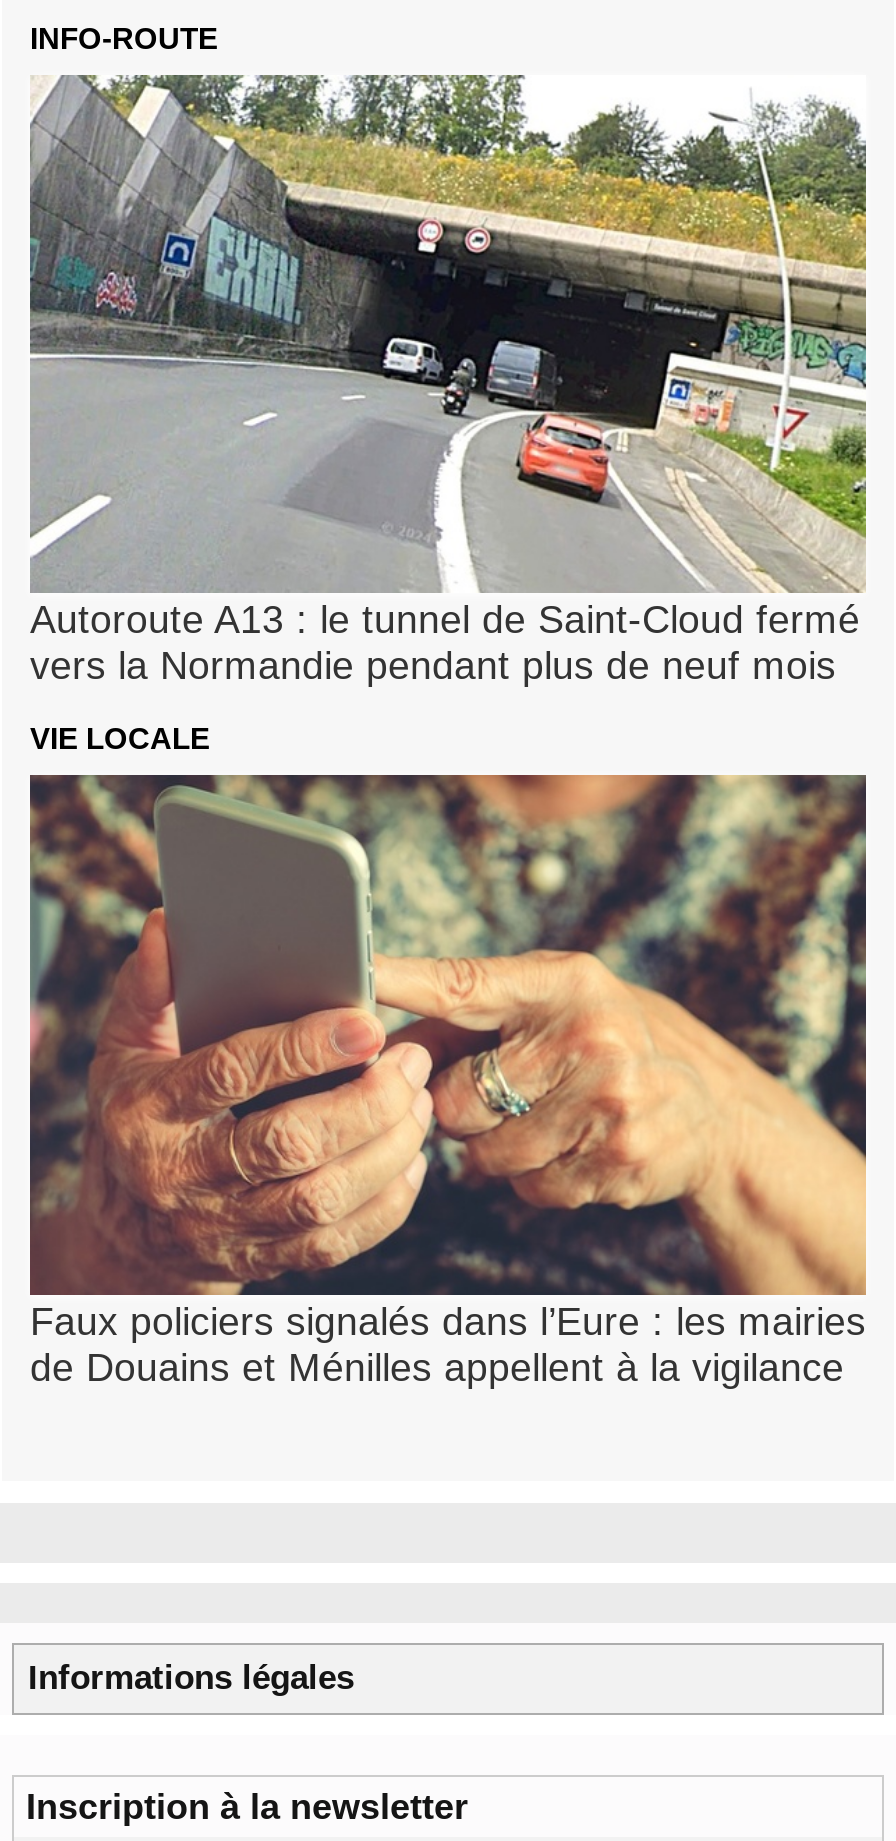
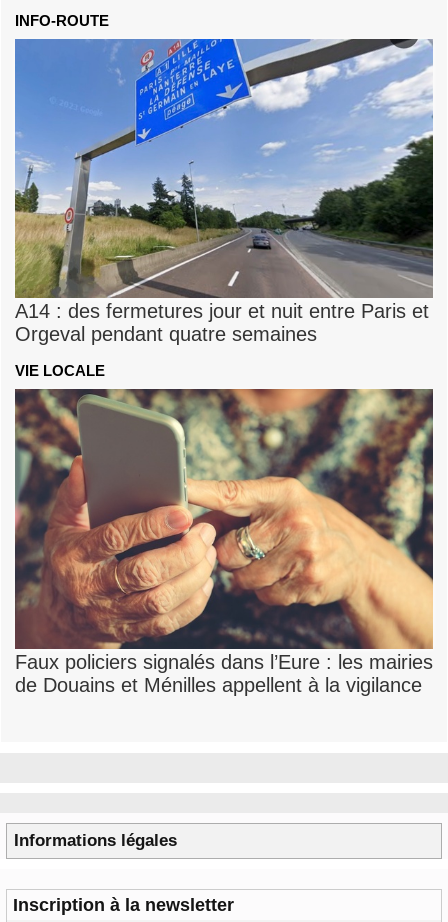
- [image]
- Autoroute A13 : le tunnel de Saint-Cloud fermé
- vers la Normandie pendant plus de neuf mois
+ [image]
+ A14 : des fermetures jour et nuit entre Paris et
+ Orgeval pendant quatre semaines
